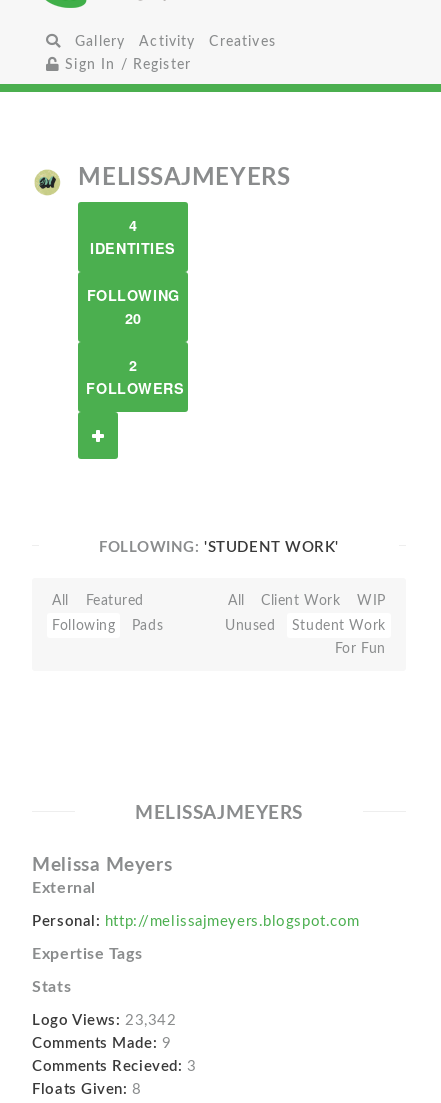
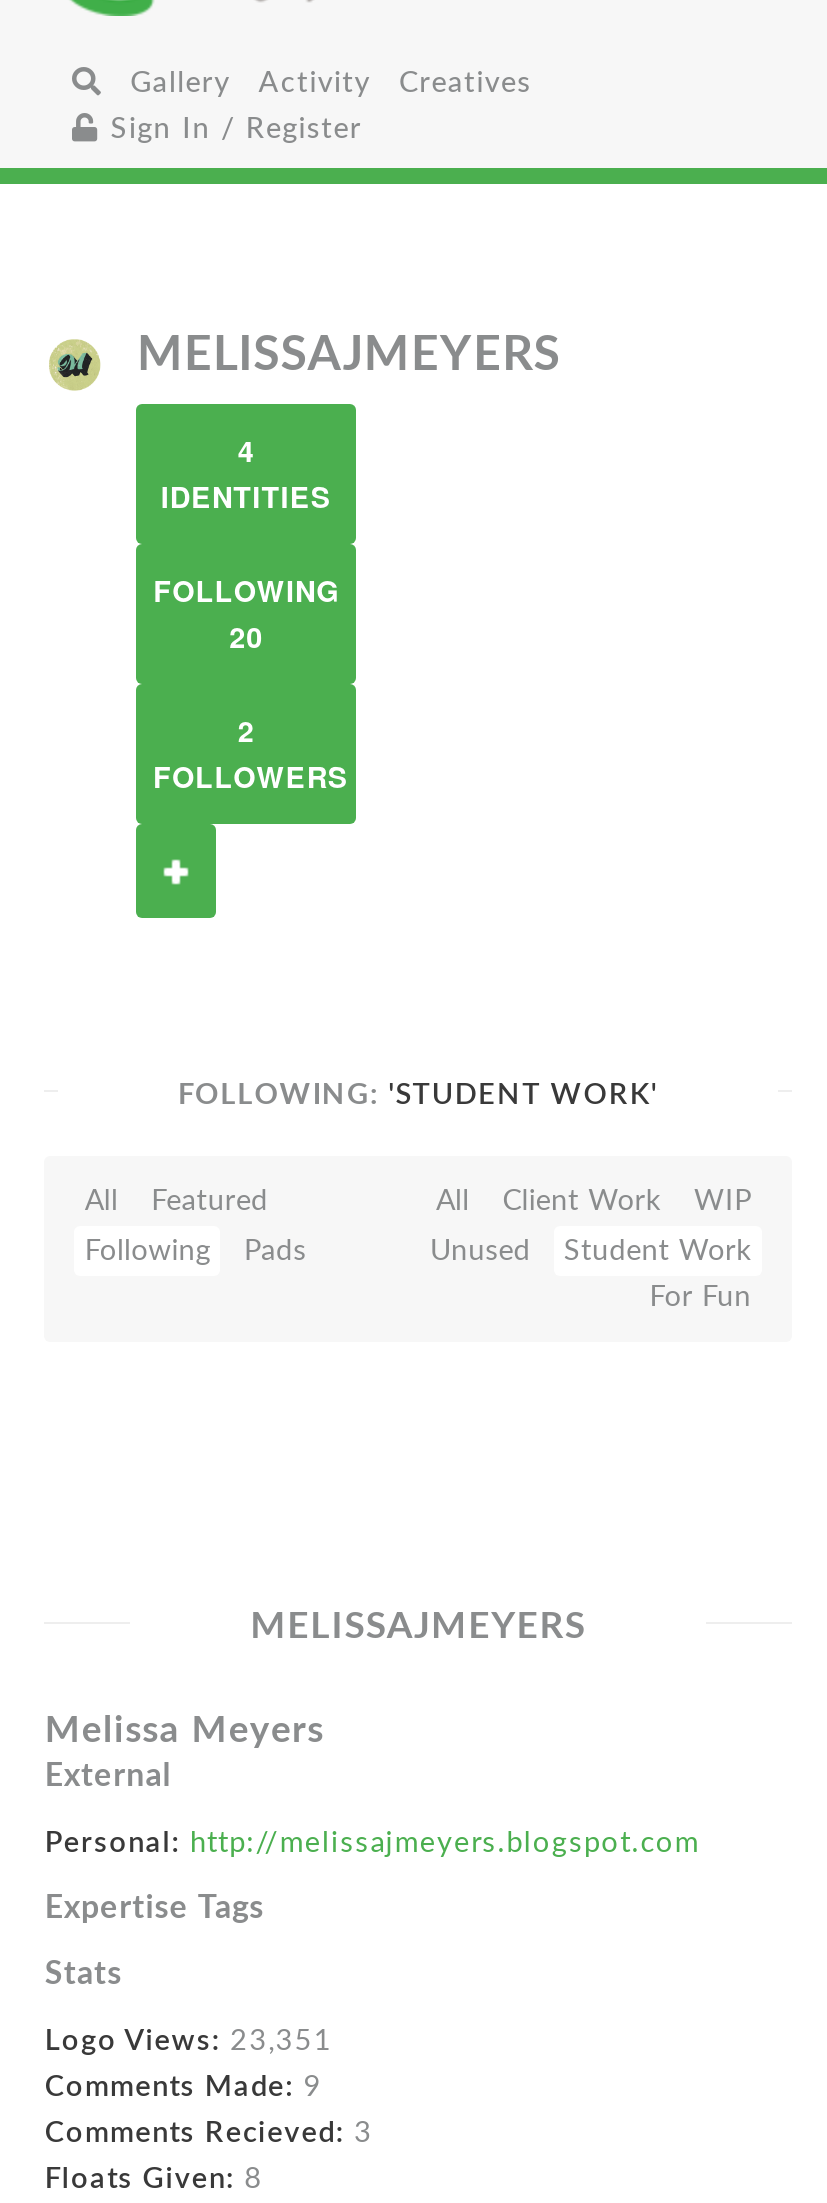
- Logo Views: 23,342
+ Logo Views: 23,351
